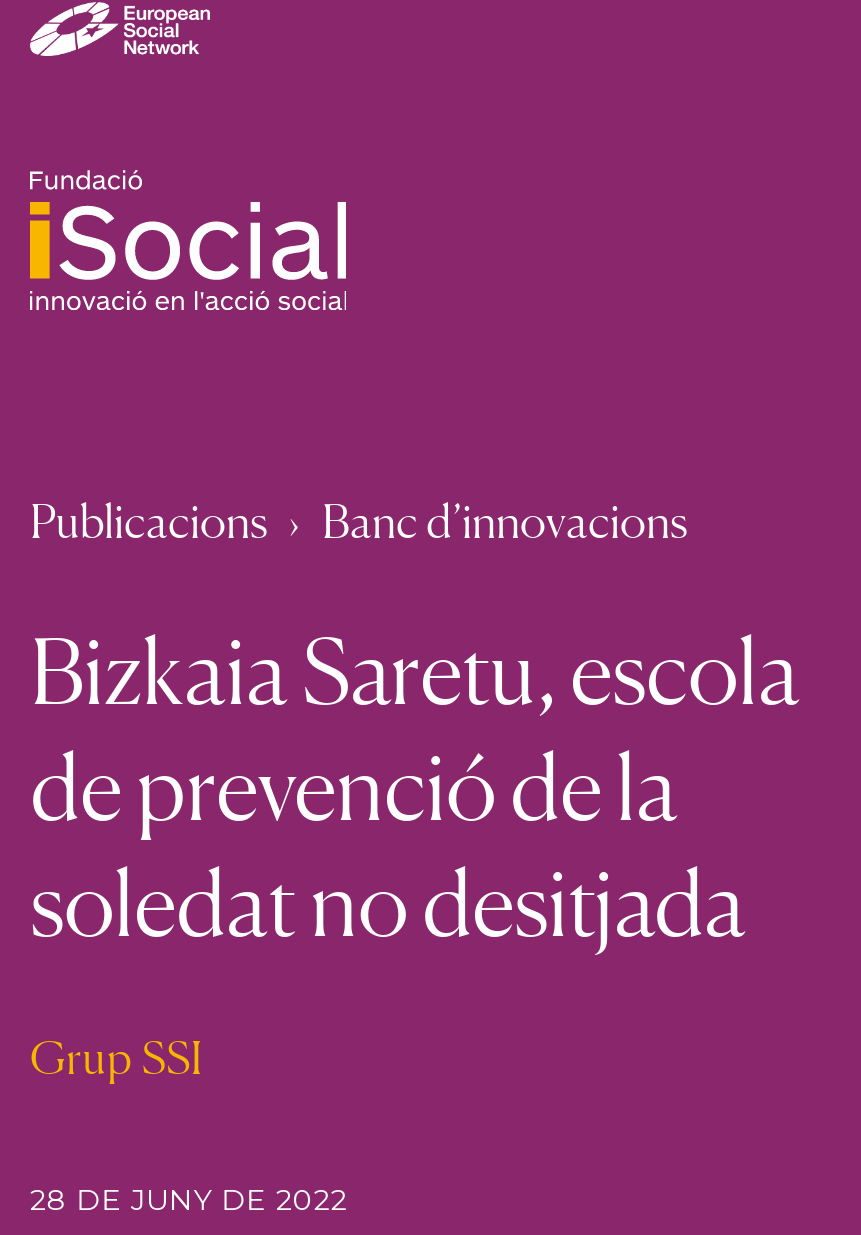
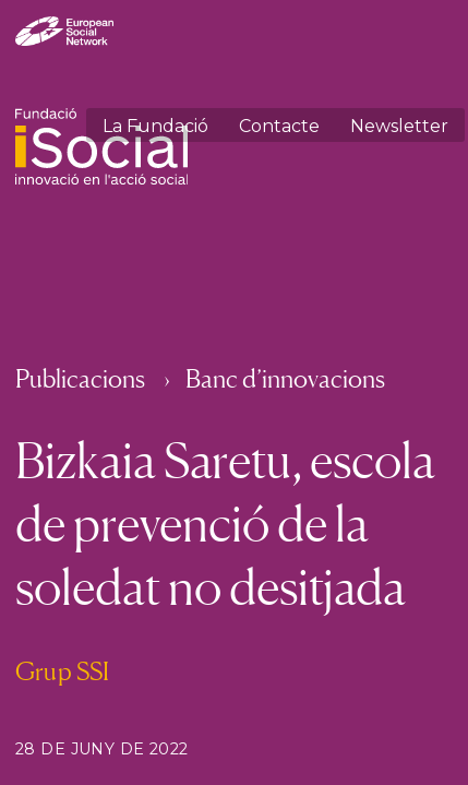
+ La Fundació
+ Contacte
+ Newsletter
